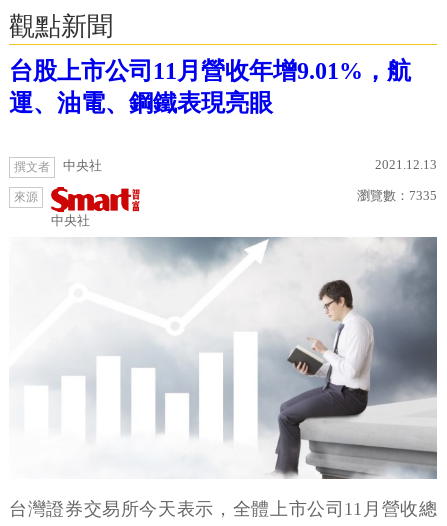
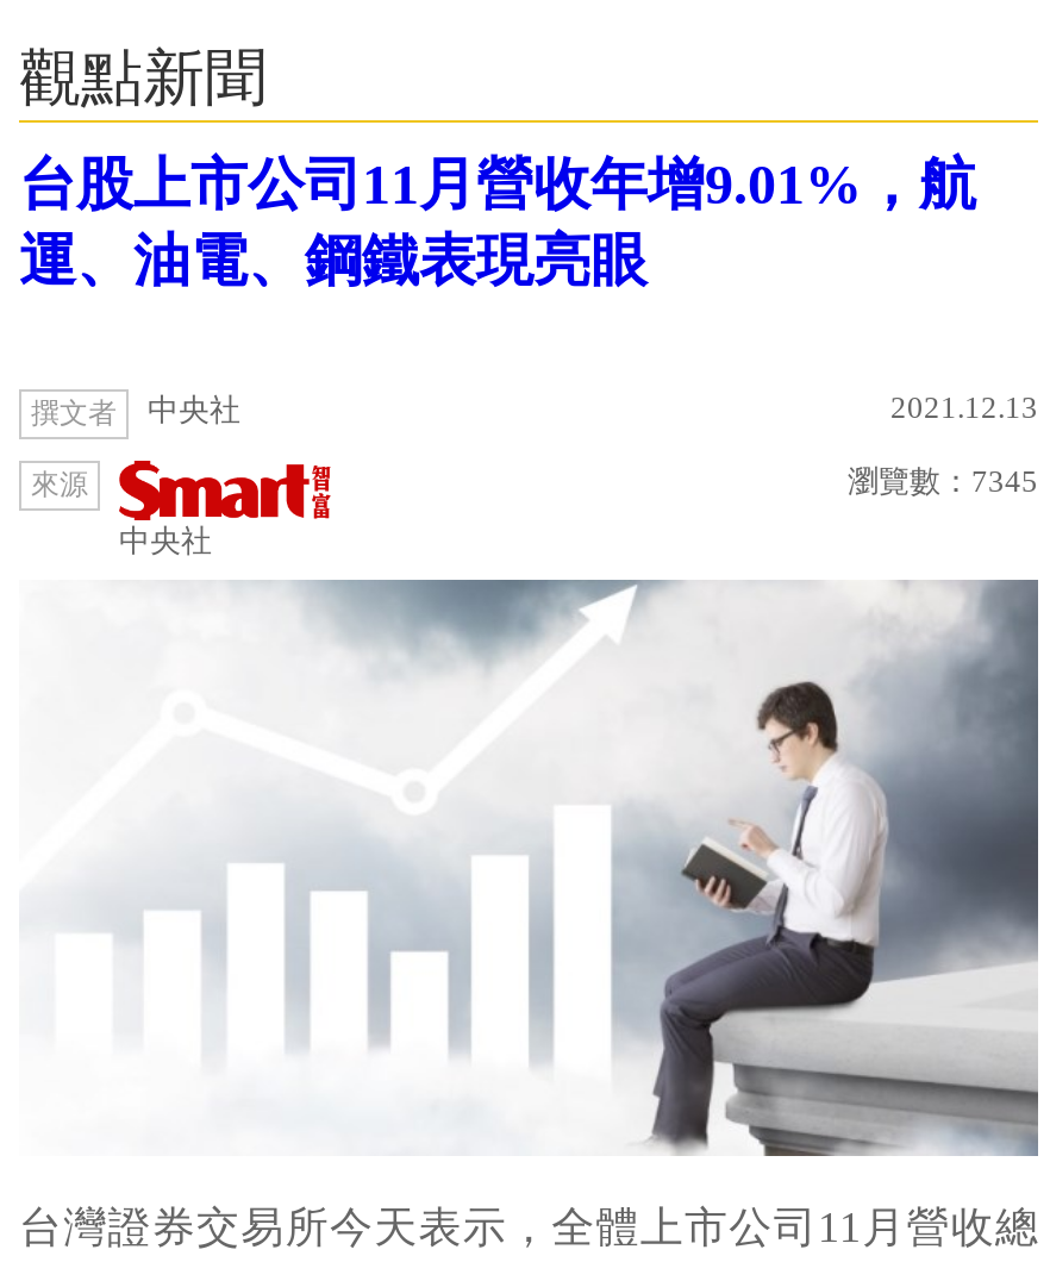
- 瀏覽數：7335
+ 瀏覽數：7345
